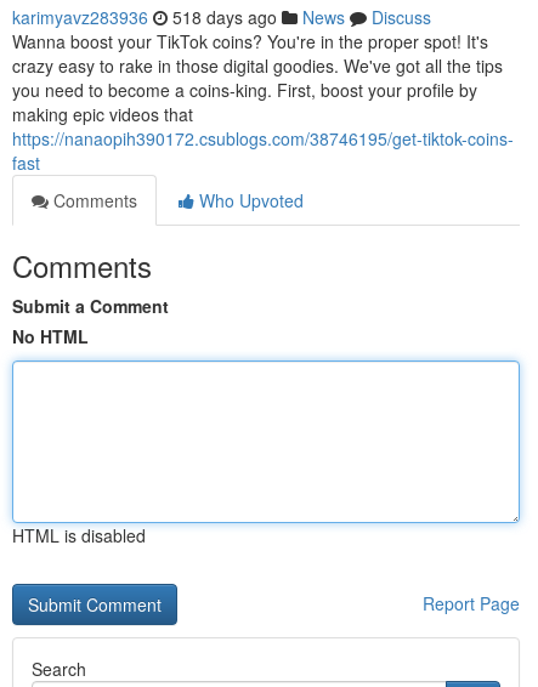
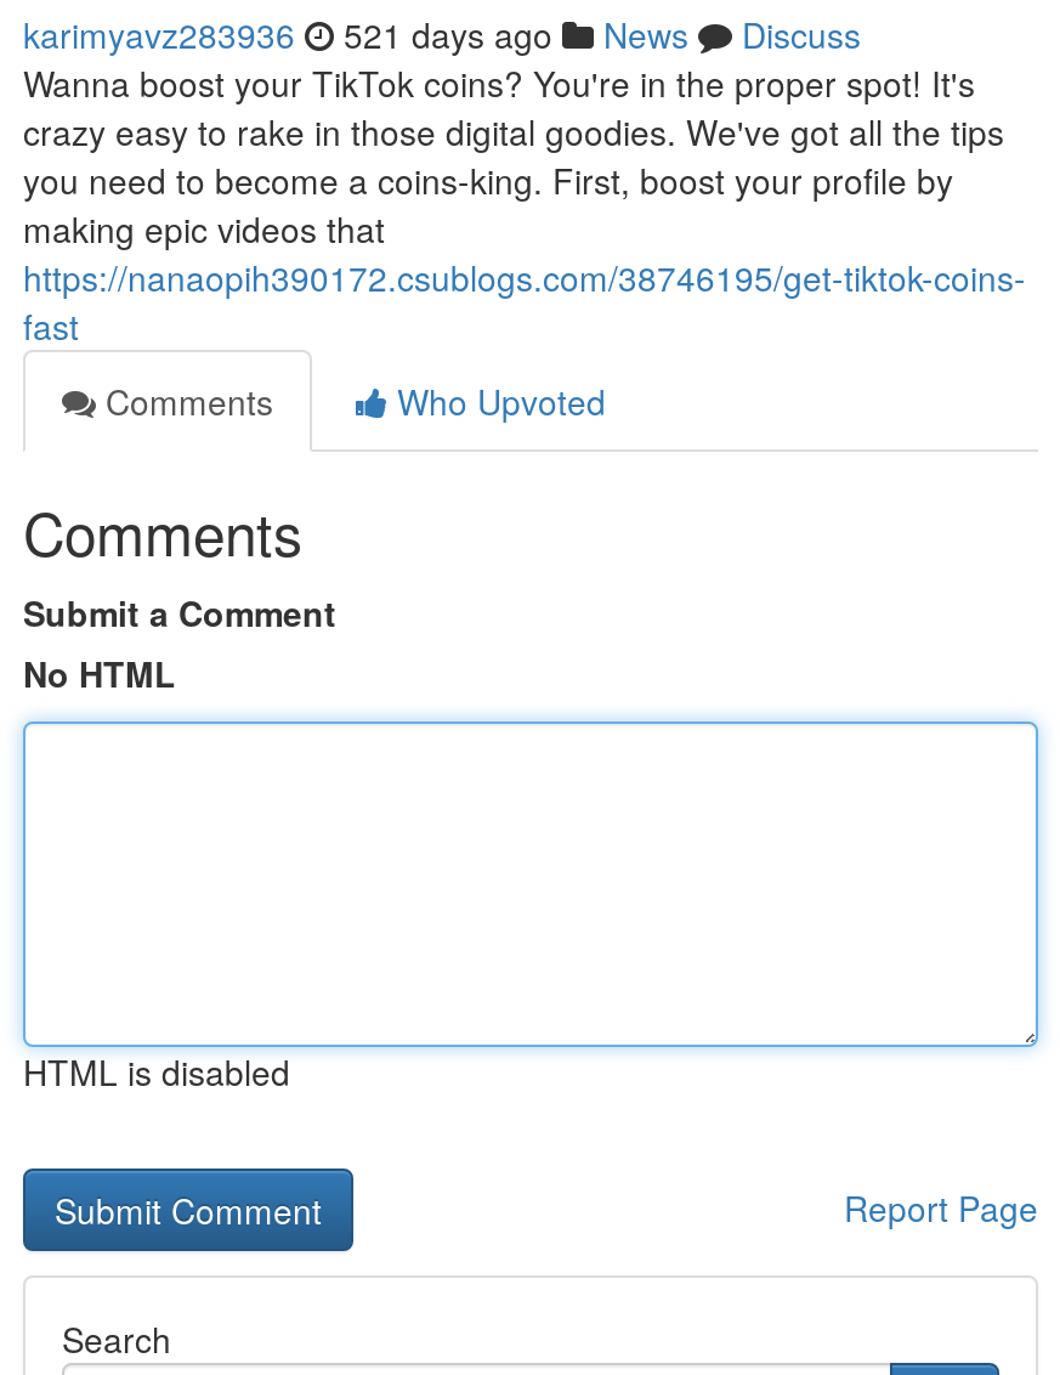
- karimyavz283936 518 days ago News Discuss
+ karimyavz283936 521 days ago News Discuss
